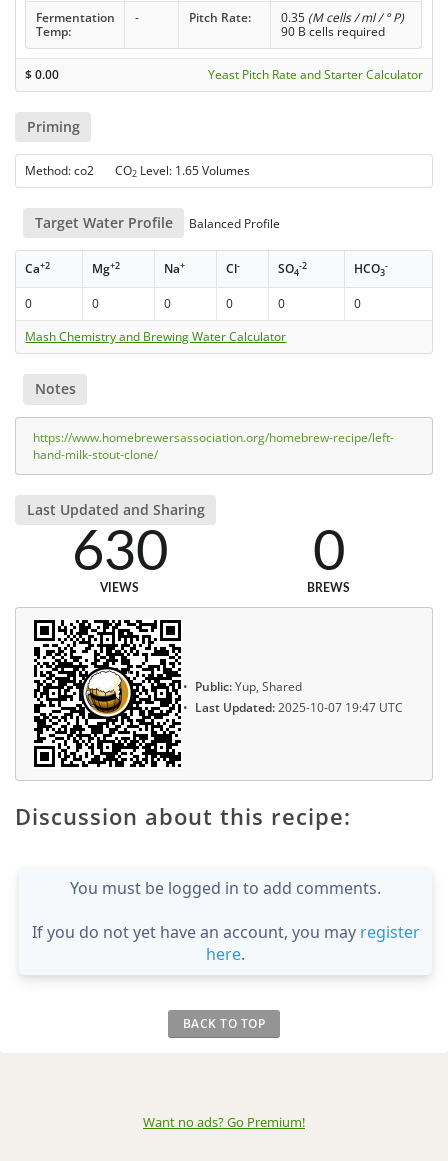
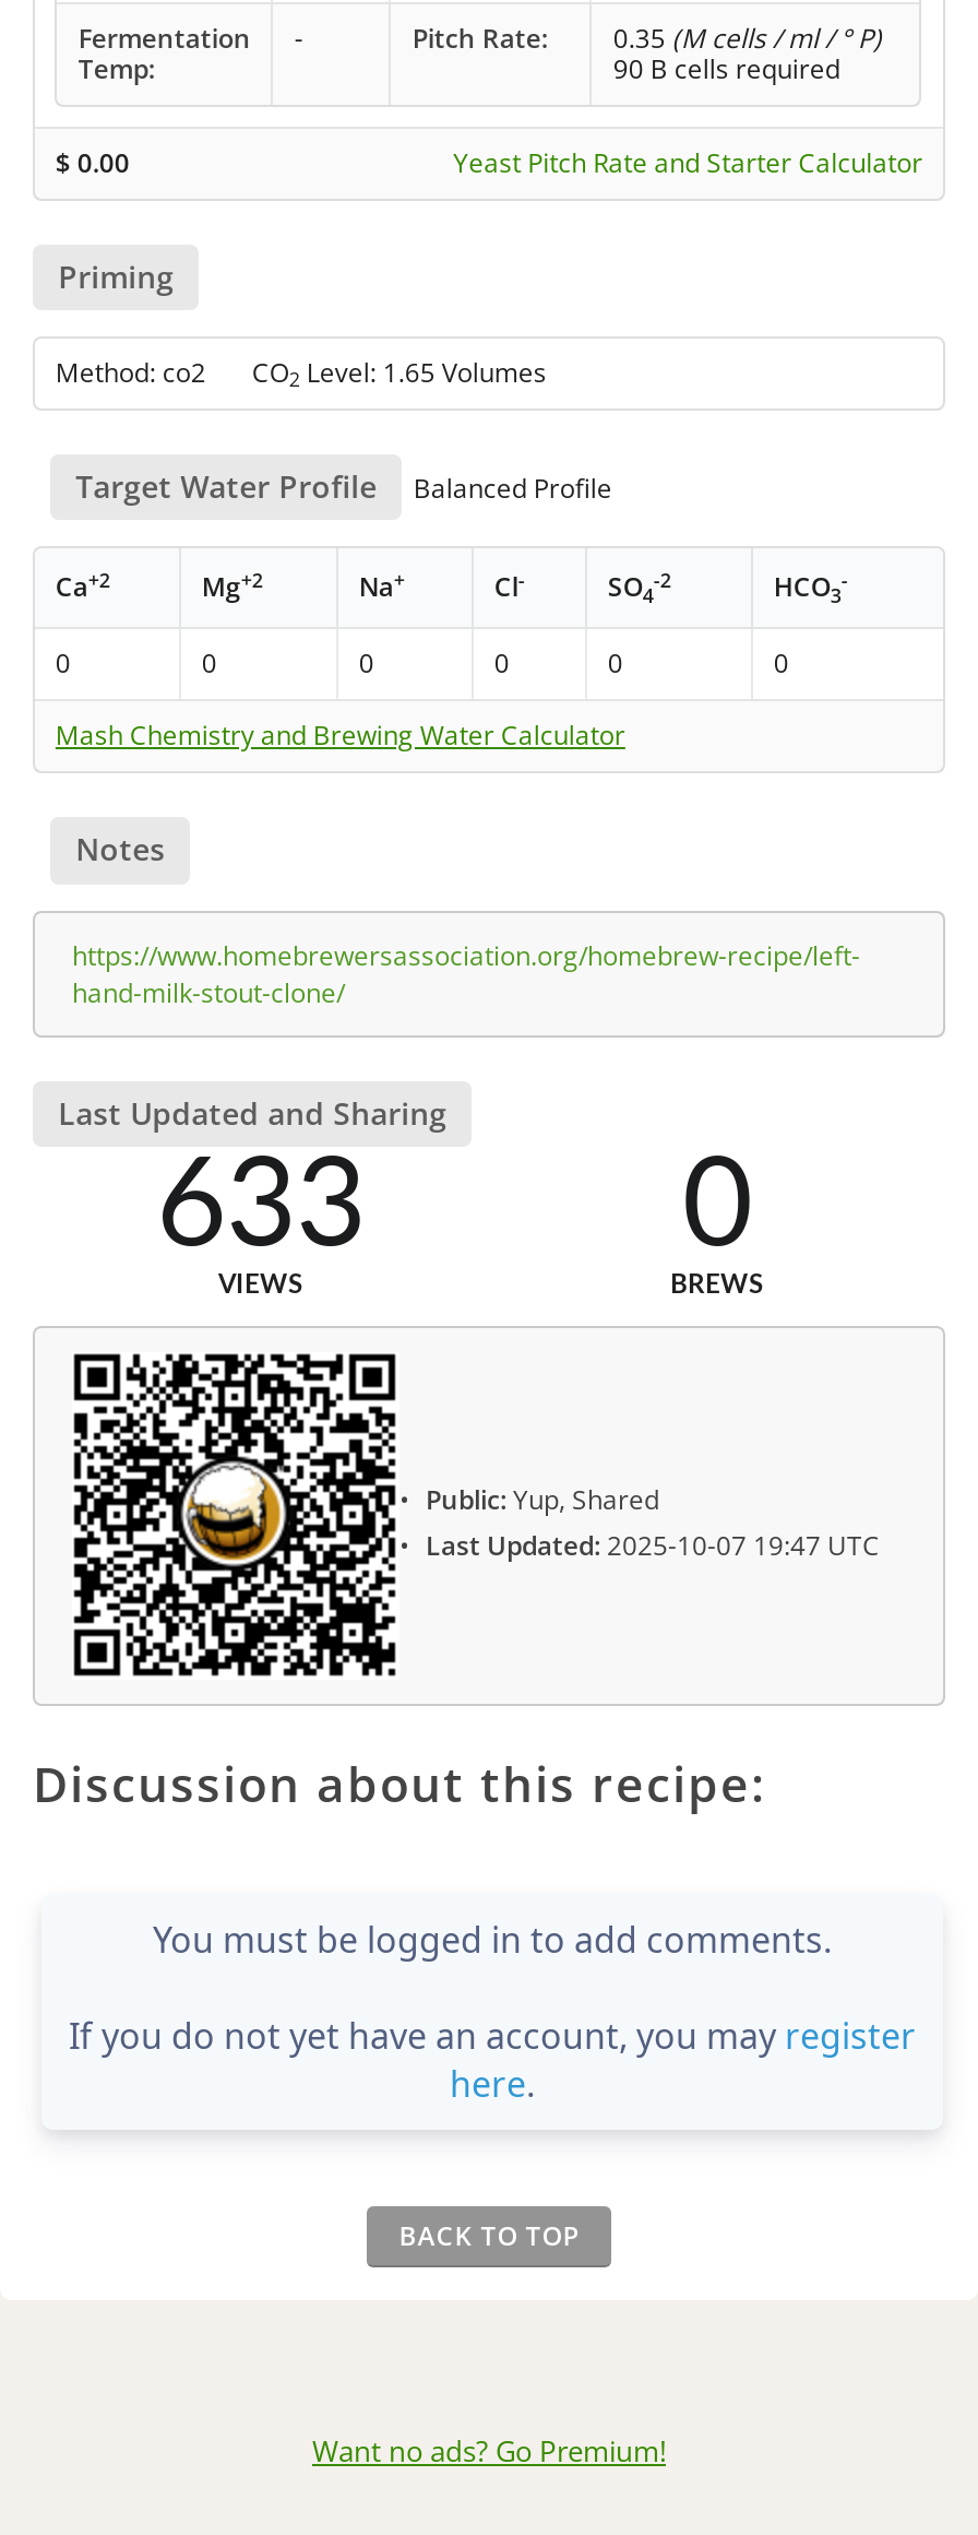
- 630
+ 633
